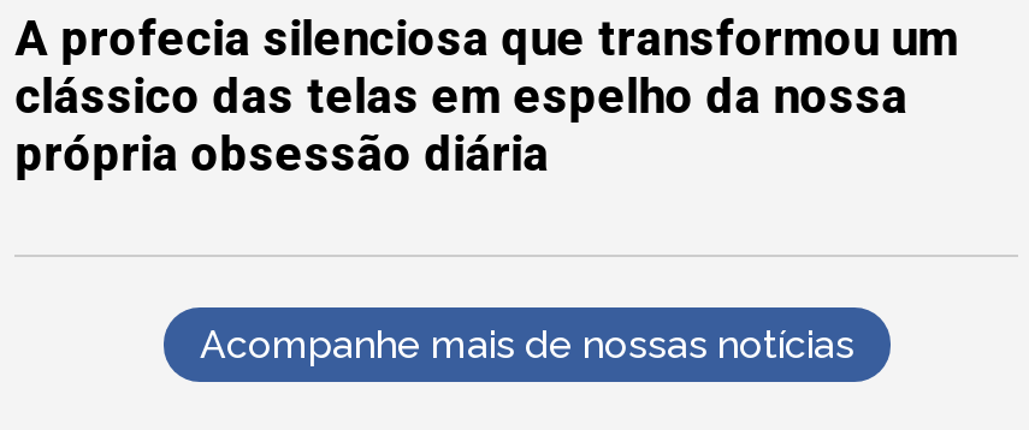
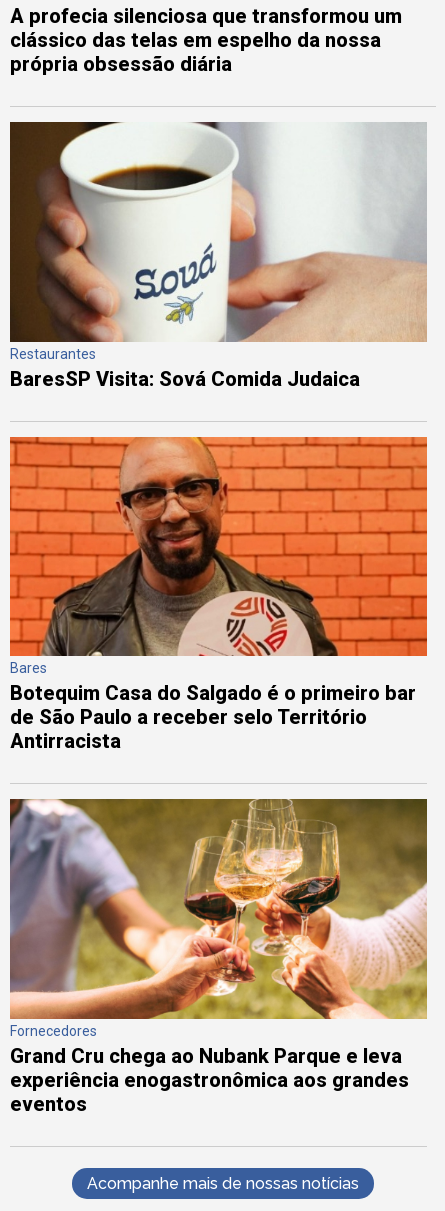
+ [image]
+ Restaurantes
+ BaresSP Visita: Sová Comida Judaica

+ [image]
+ Bares
+ Botequim Casa do Salgado é o primeiro bar
+ de São Paulo a receber selo Território
+ Antirracista

+ [image]
+ Fornecedores
+ Grand Cru chega ao Nubank Parque e leva
+ experiência enogastronômica aos grandes
+ eventos
